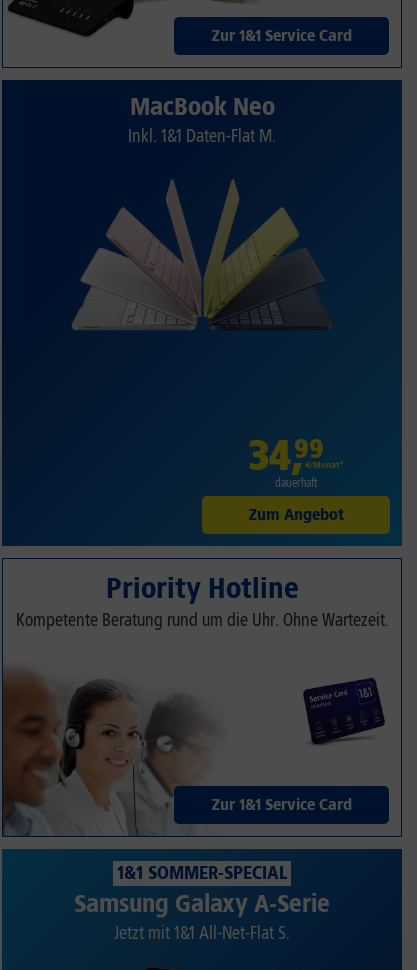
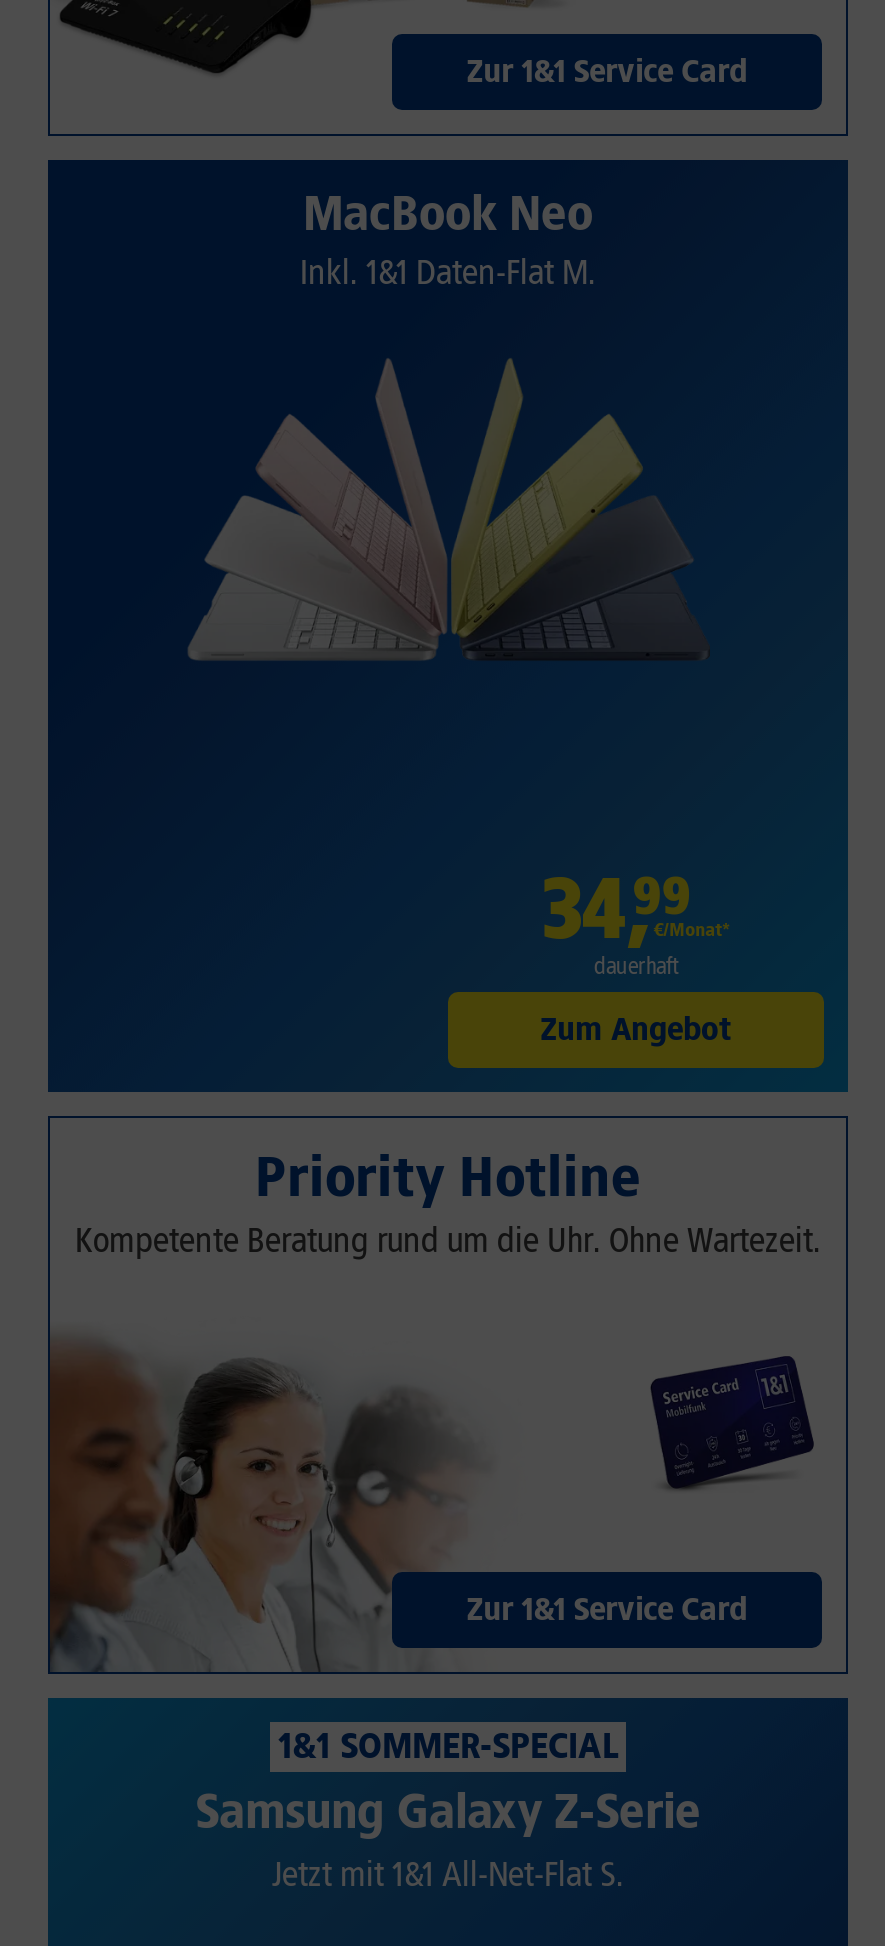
- Samsung Galaxy A-Serie
+ Samsung Galaxy Z-Serie
